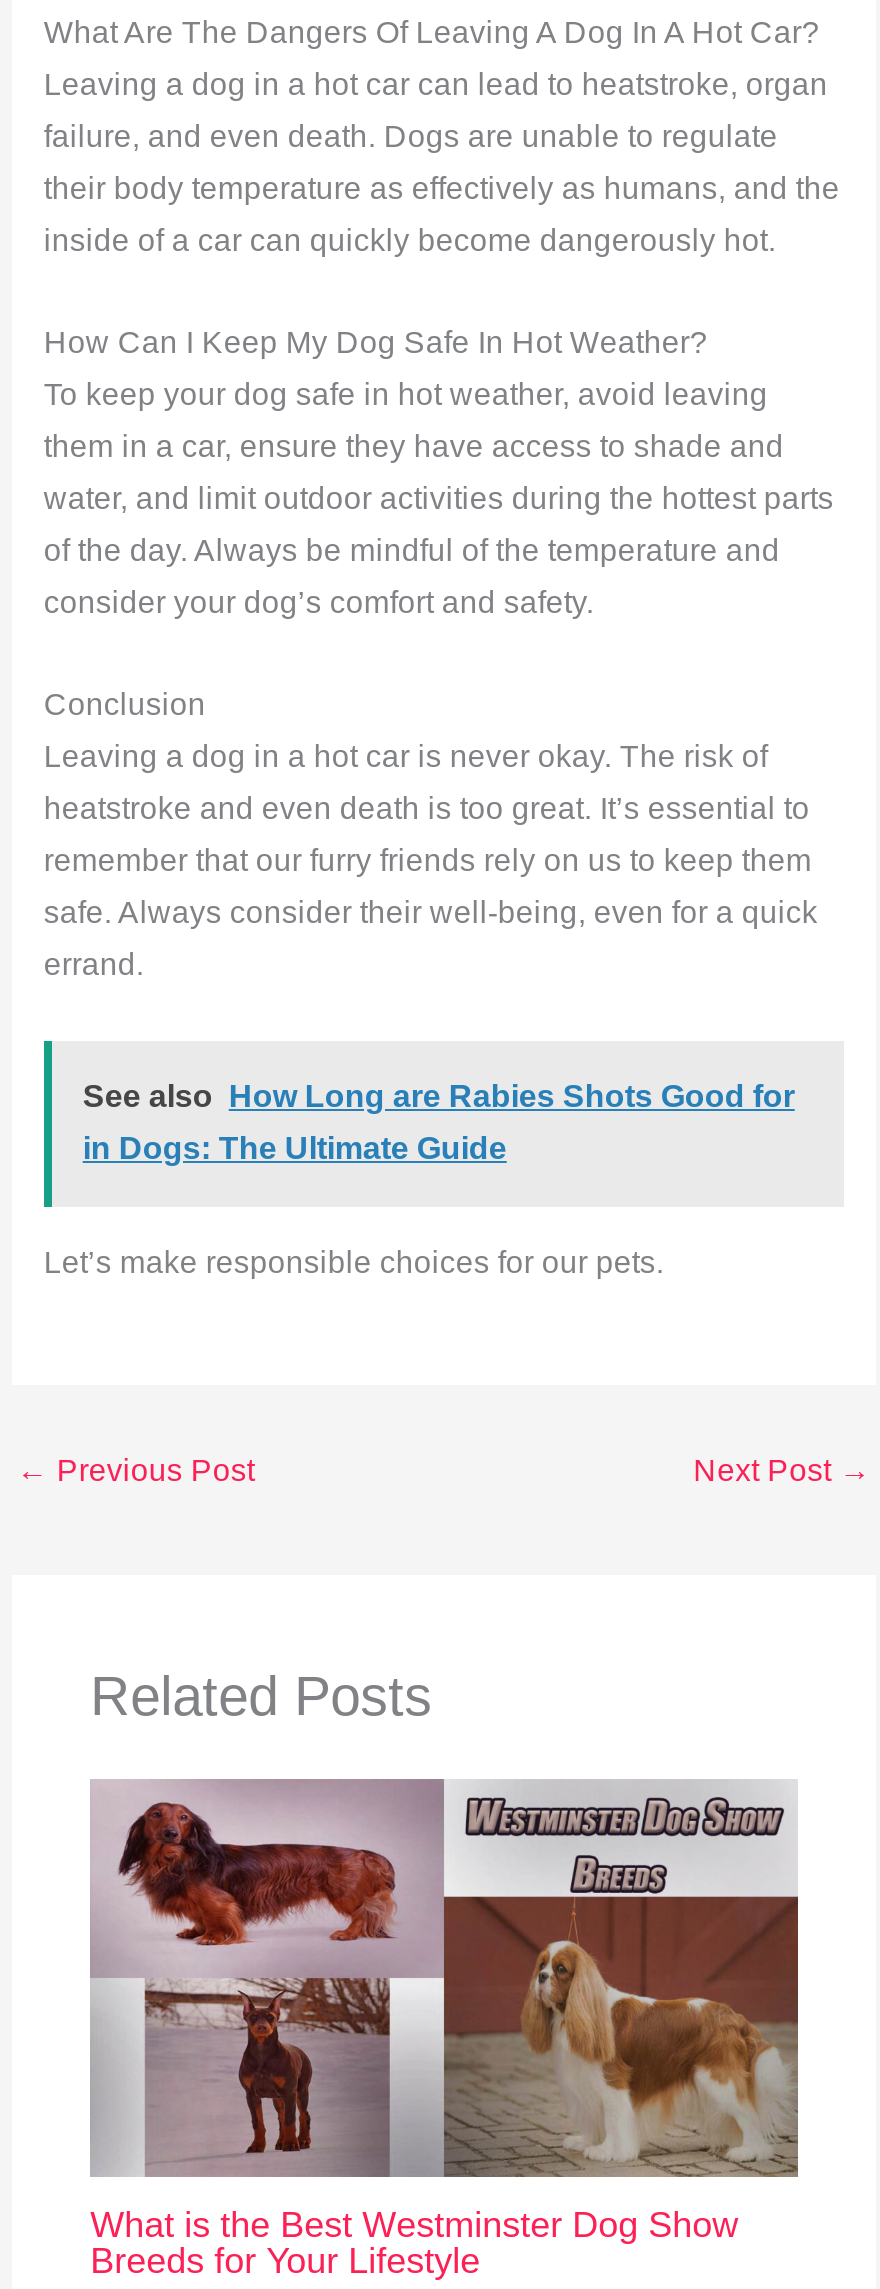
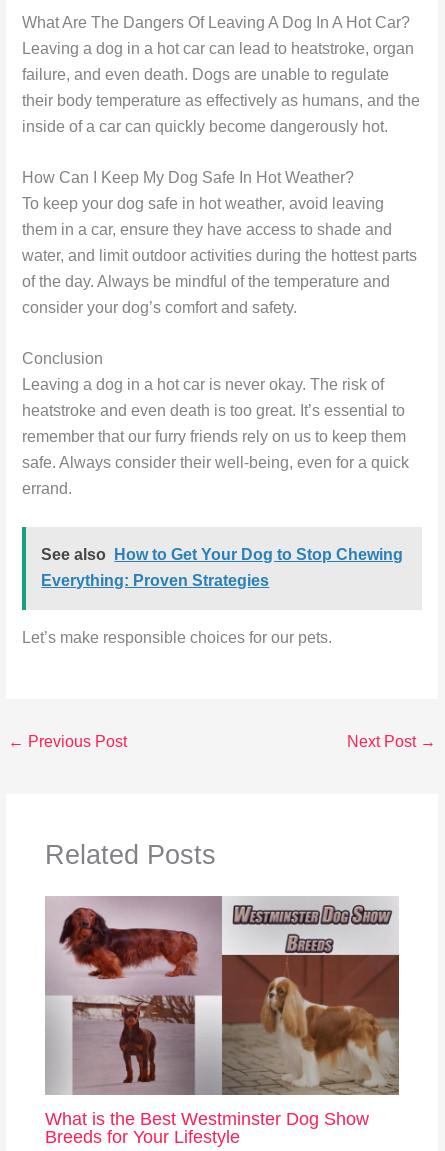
- See also How Long are Rabies Shots Good for
+ See also How to Get Your Dog to Stop Chewing

- in Dogs: The Ultimate Guide
+ Everything: Proven Strategies
